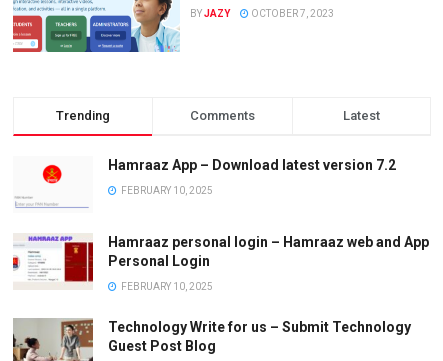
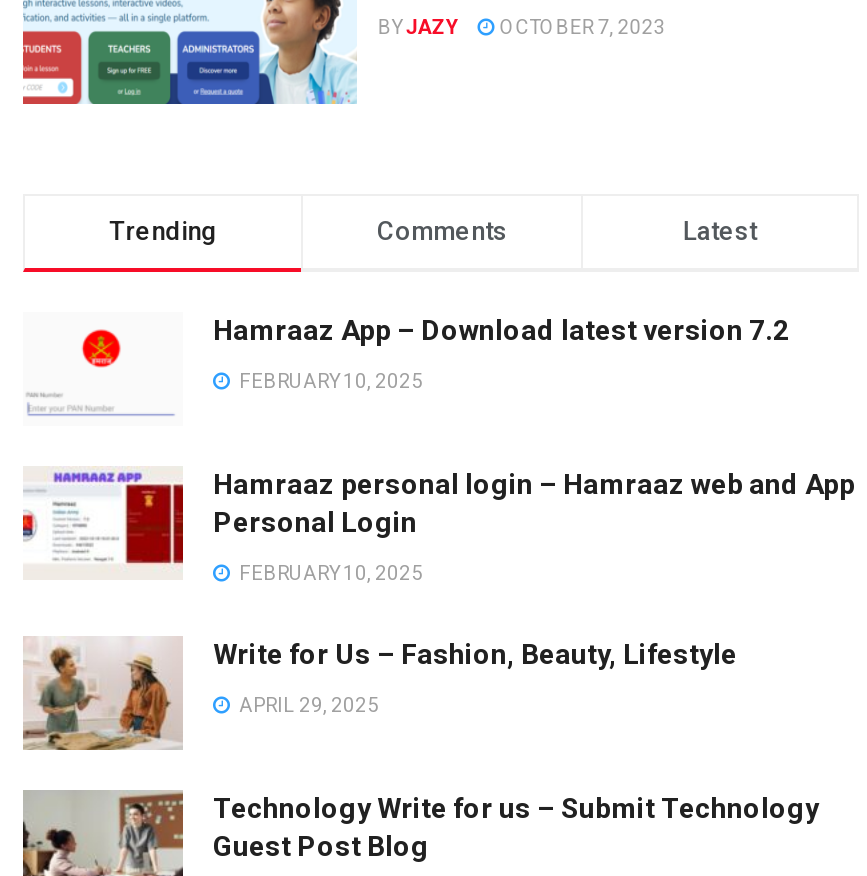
+ [image]
+ Write for Us – Fashion, Beauty, Lifestyle
+ APRIL 29, 2025
